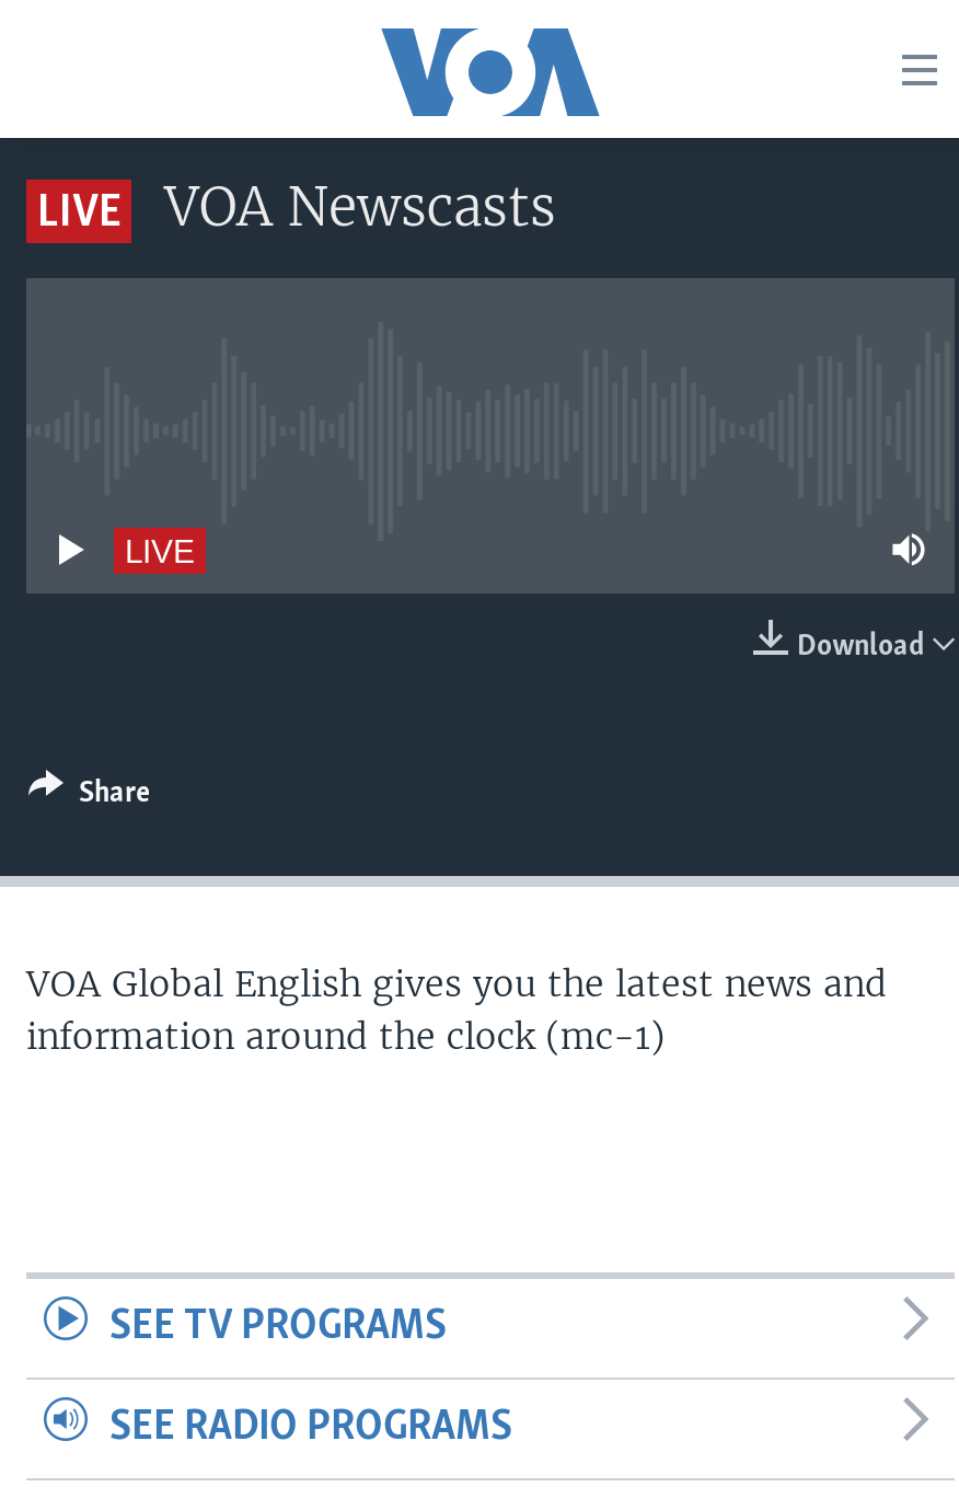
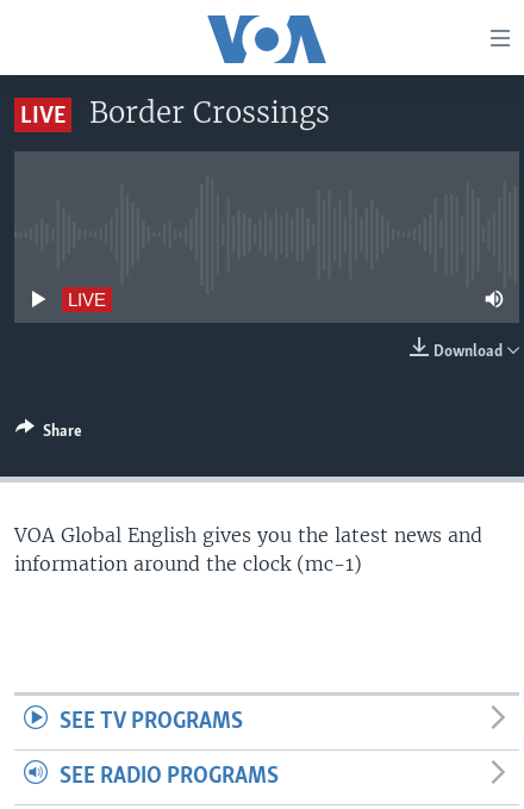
- VOA Newscasts
+ Border Crossings
